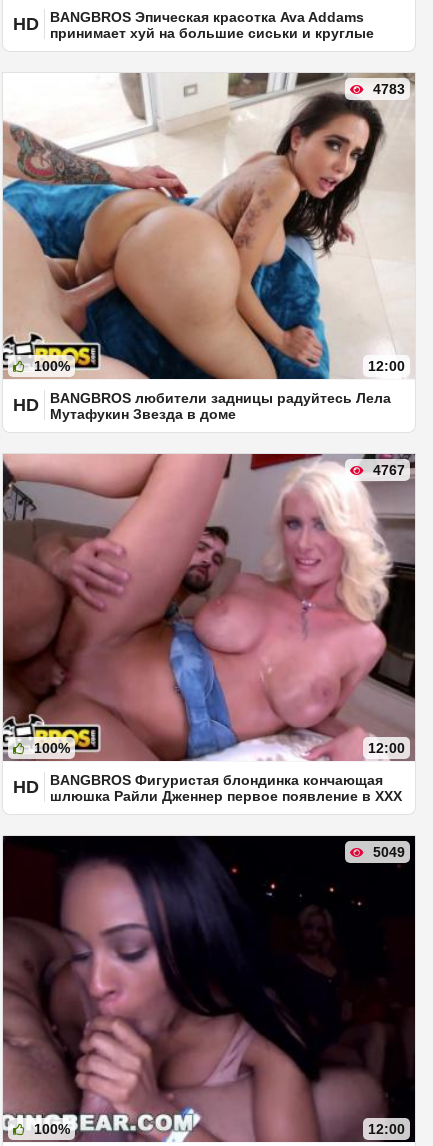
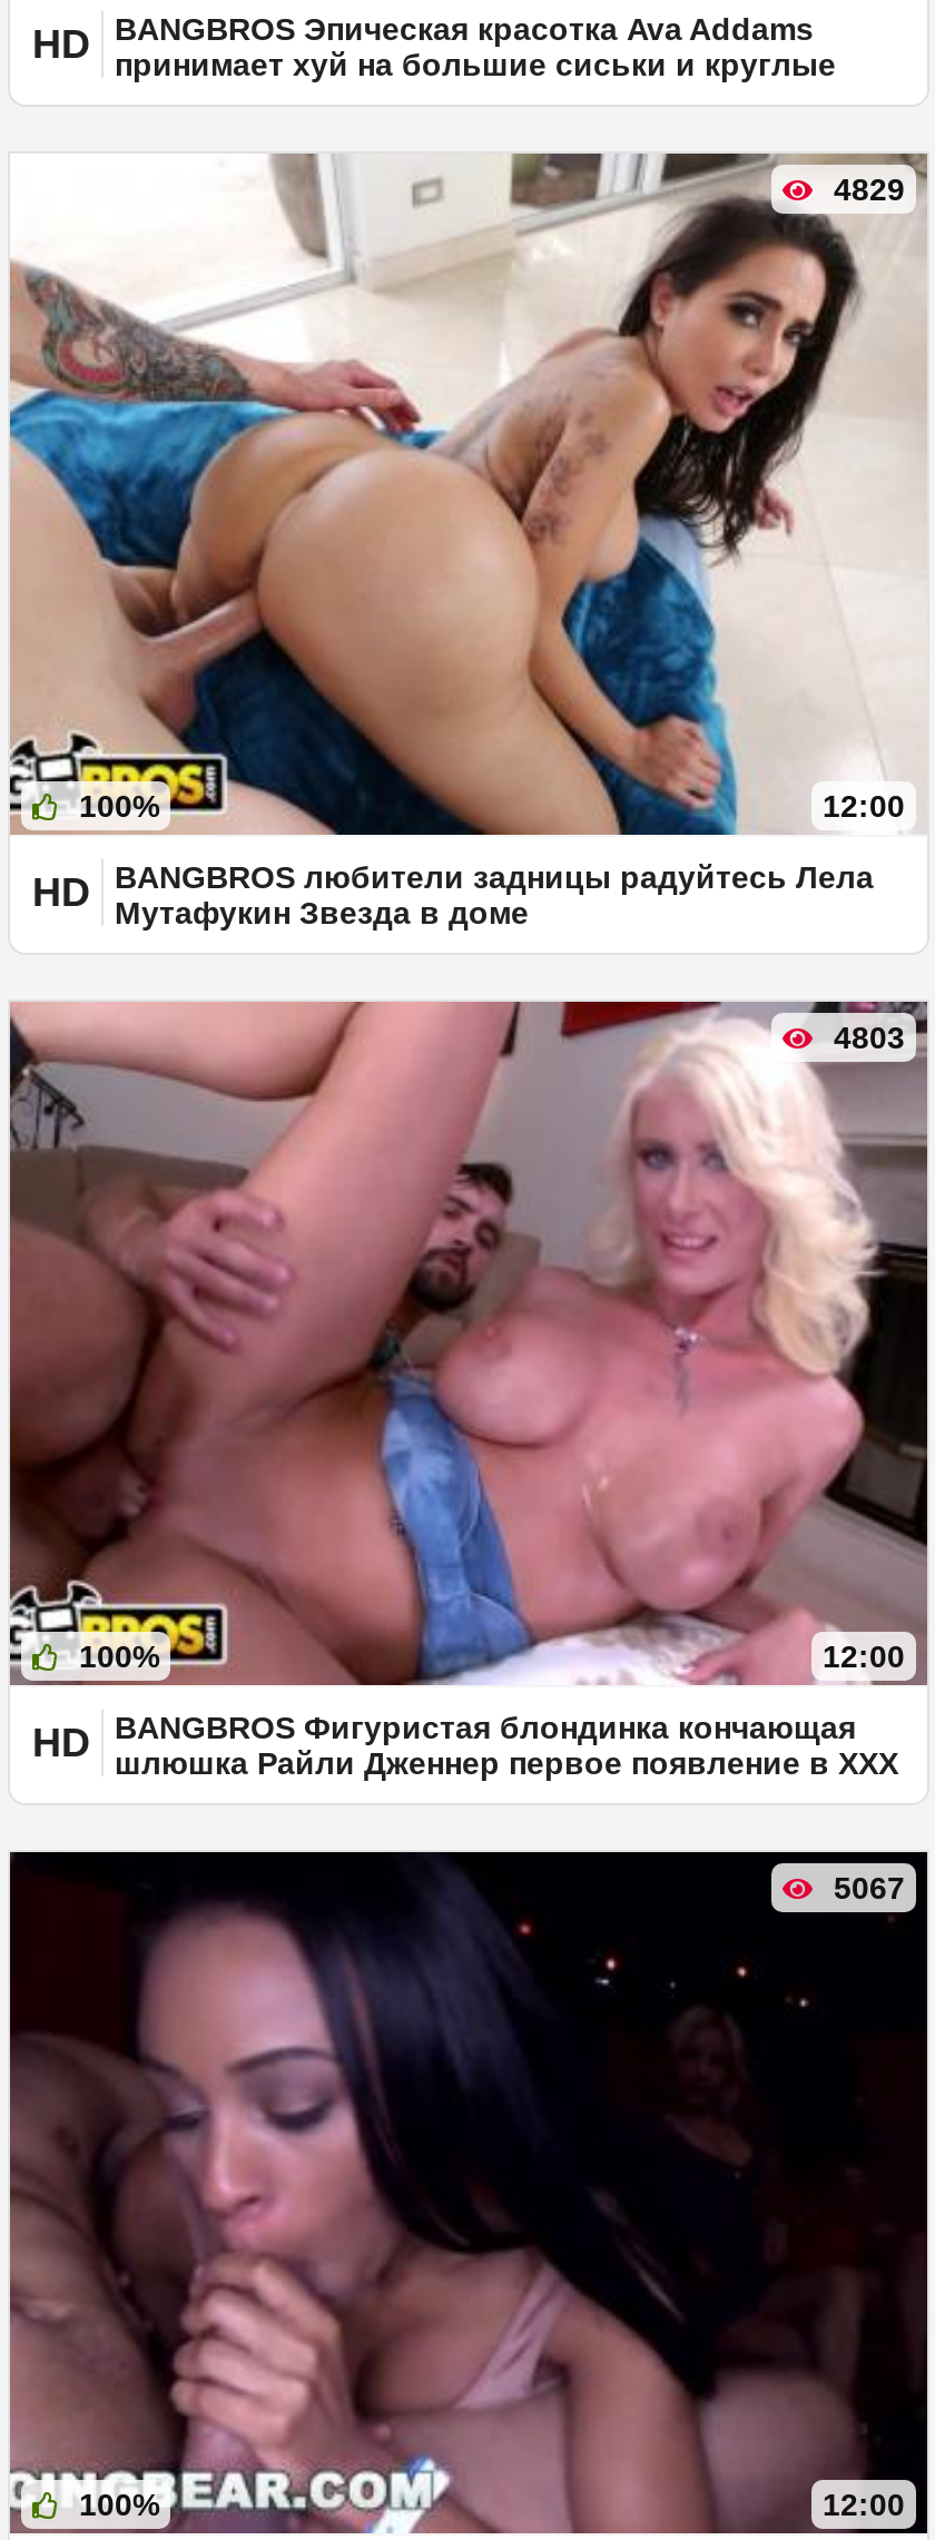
- 4783
+ 4829

- 4767
+ 4803

- 5049
+ 5067
